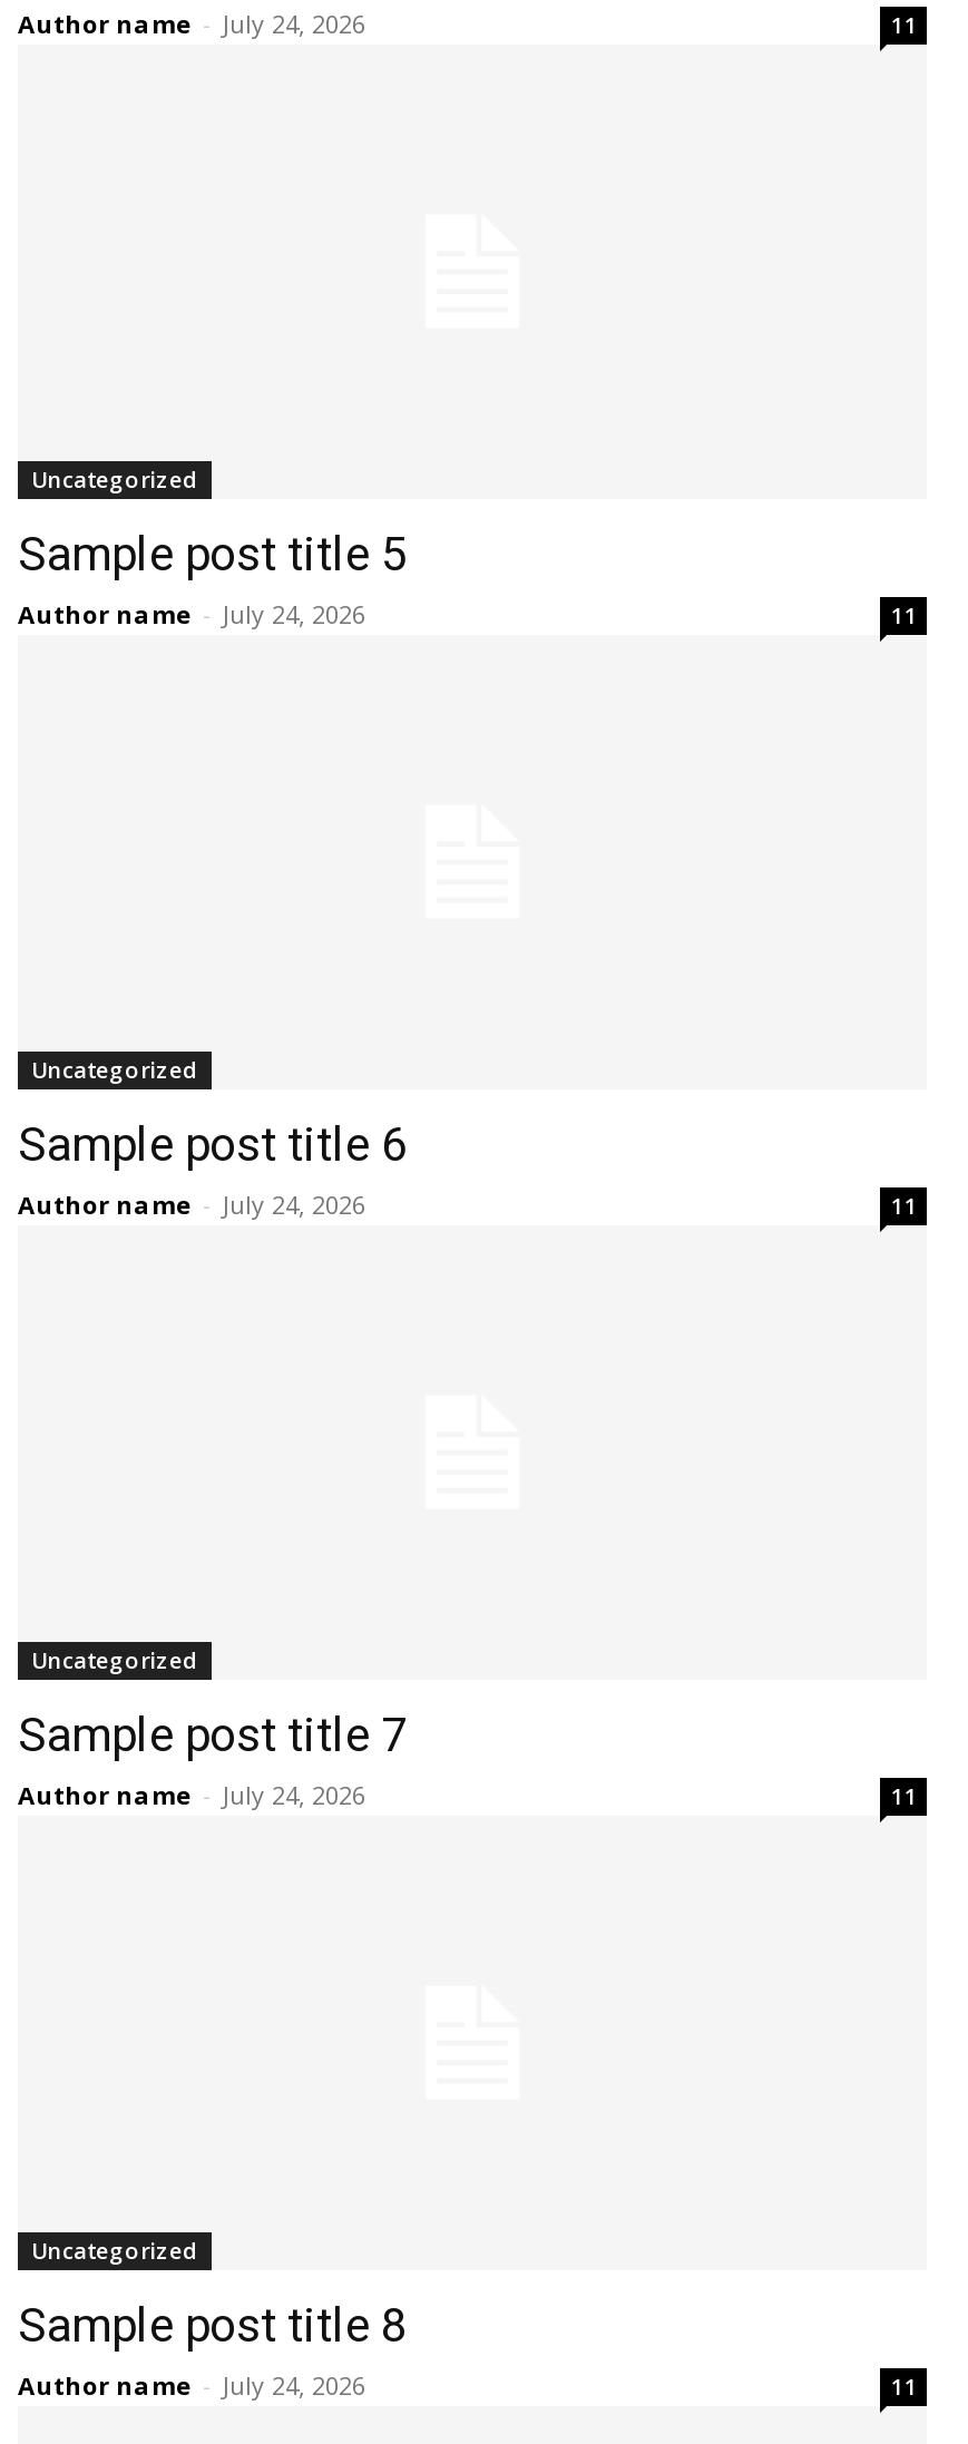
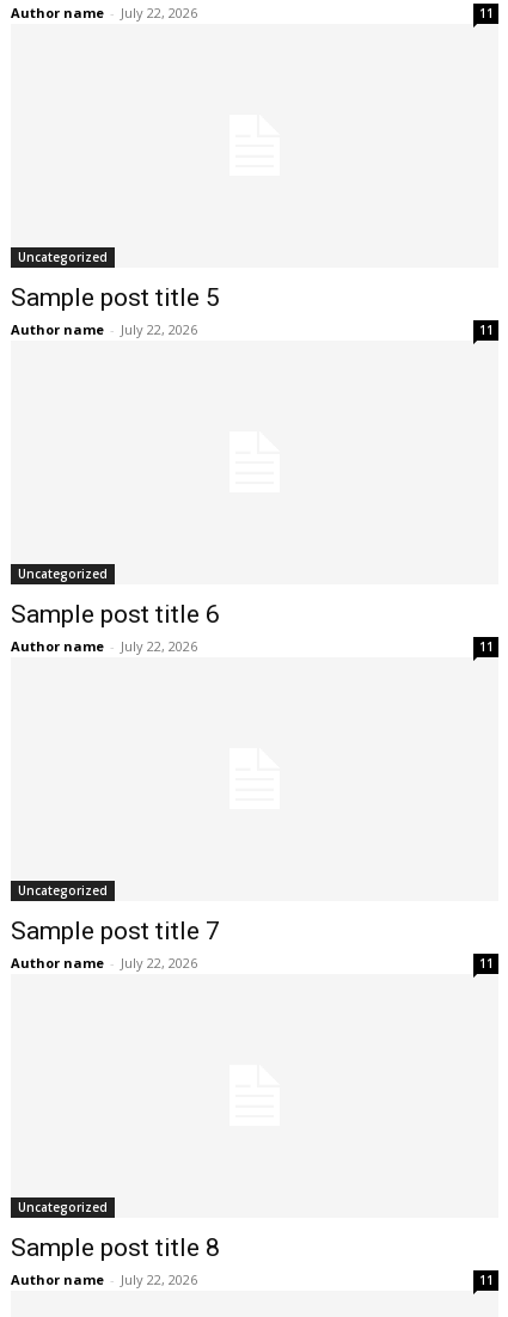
- Author name - July 24, 2026
+ Author name - July 22, 2026

- Author name - July 24, 2026
+ Author name - July 22, 2026

- Author name - July 24, 2026
+ Author name - July 22, 2026

- Author name - July 24, 2026
+ Author name - July 22, 2026

- Author name - July 24, 2026
+ Author name - July 22, 2026
